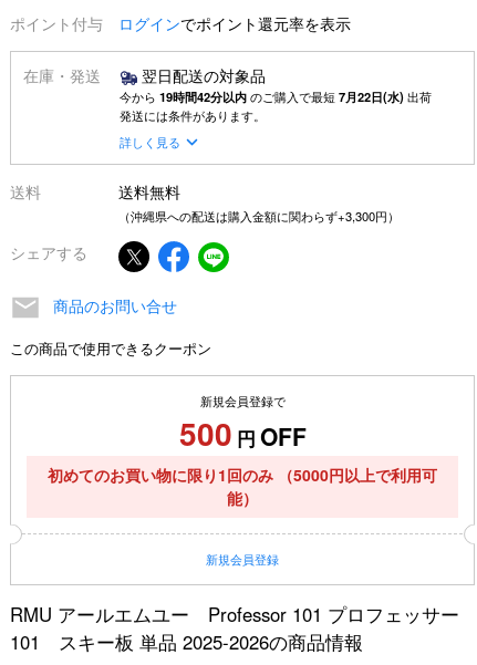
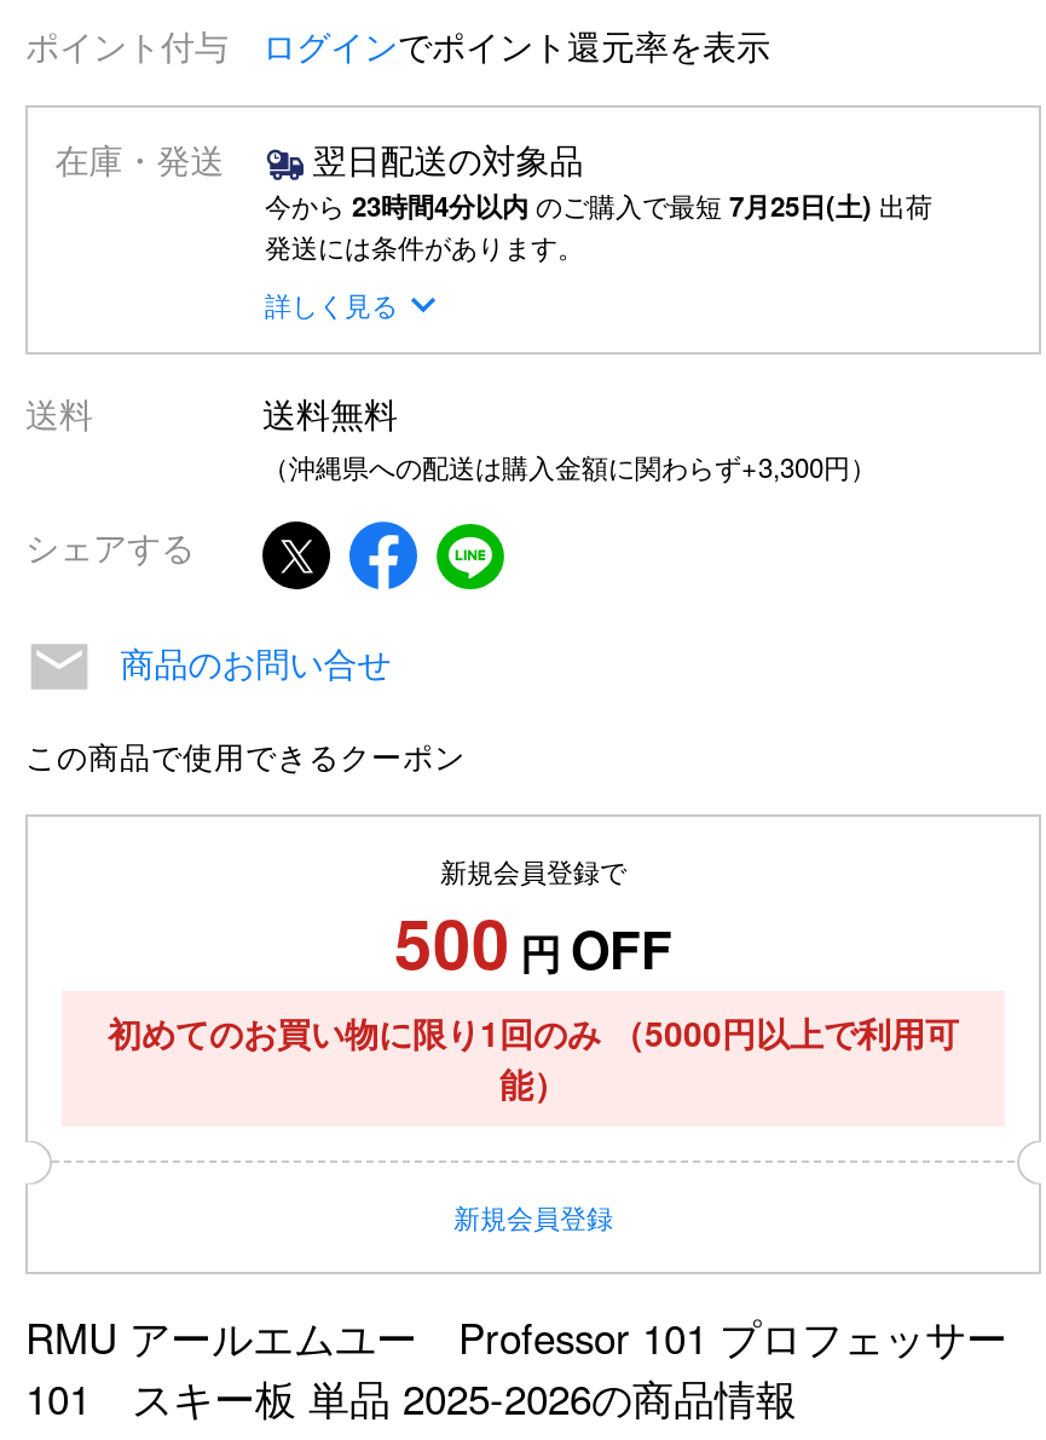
- 今から 19時間42分以内 のご購入で最短 7月22日(水) 出荷
+ 今から 23時間4分以内 のご購入で最短 7月25日(土) 出荷
